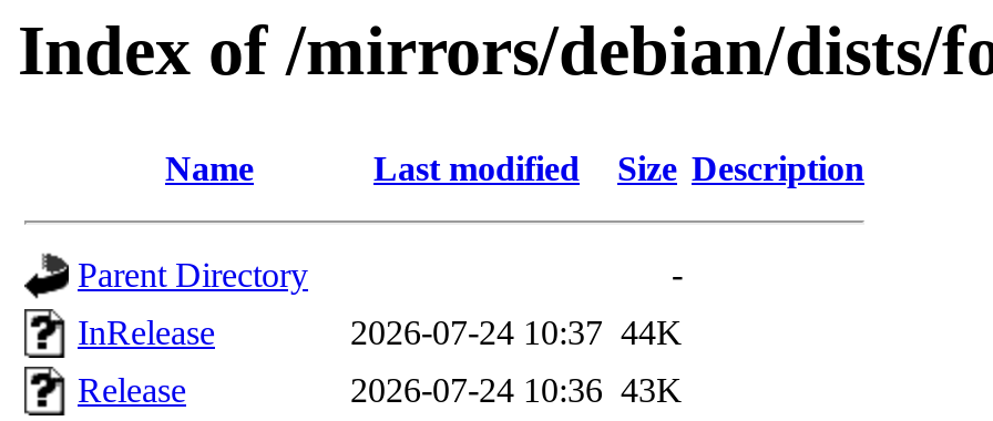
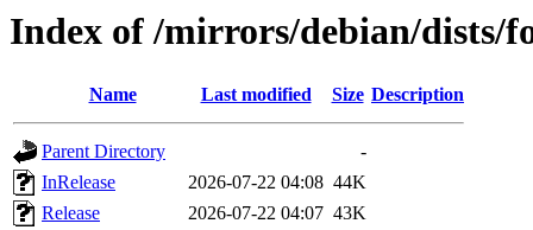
- 2026-07-24 10:37 44K
+ 2026-07-22 04:08 44K

- 2026-07-24 10:36 43K
+ 2026-07-22 04:07 43K
